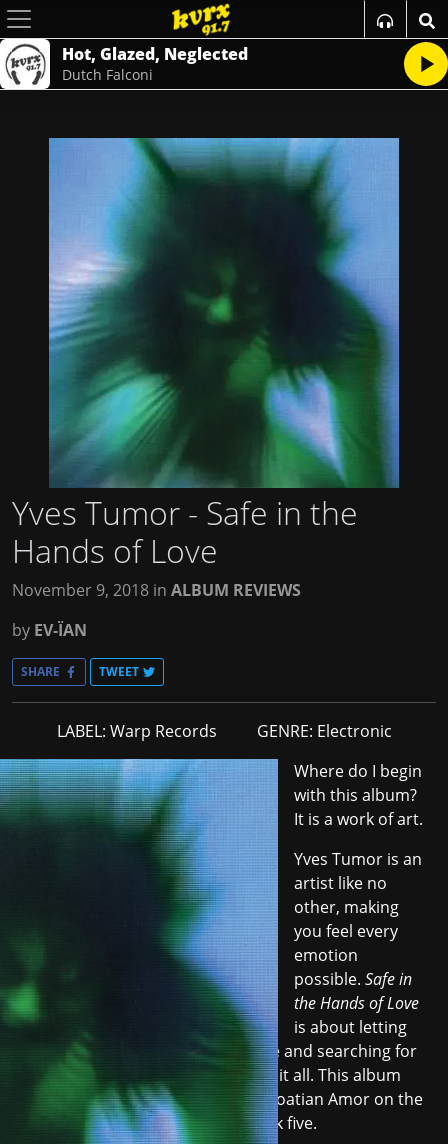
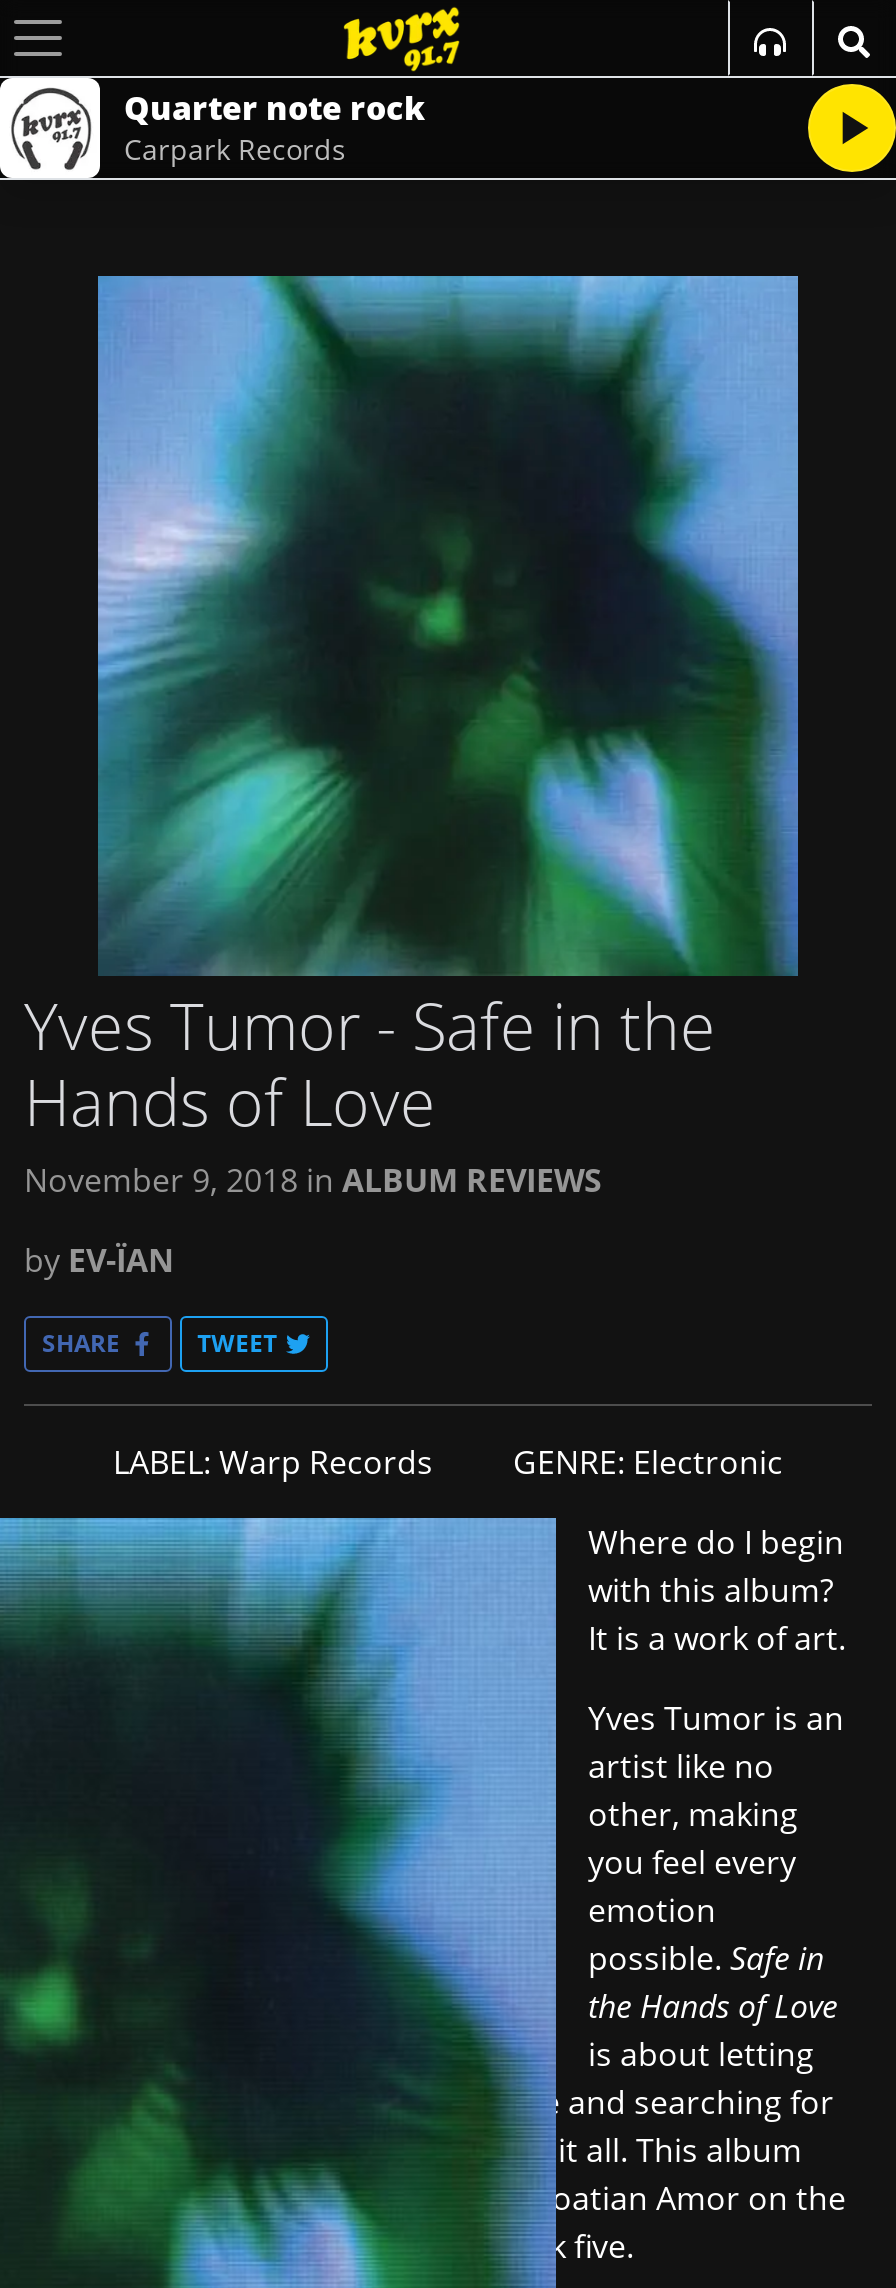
- Hot, Glazed, Neglected
- Dutch Falconi
+ Quarter note rock
+ Carpark Records
